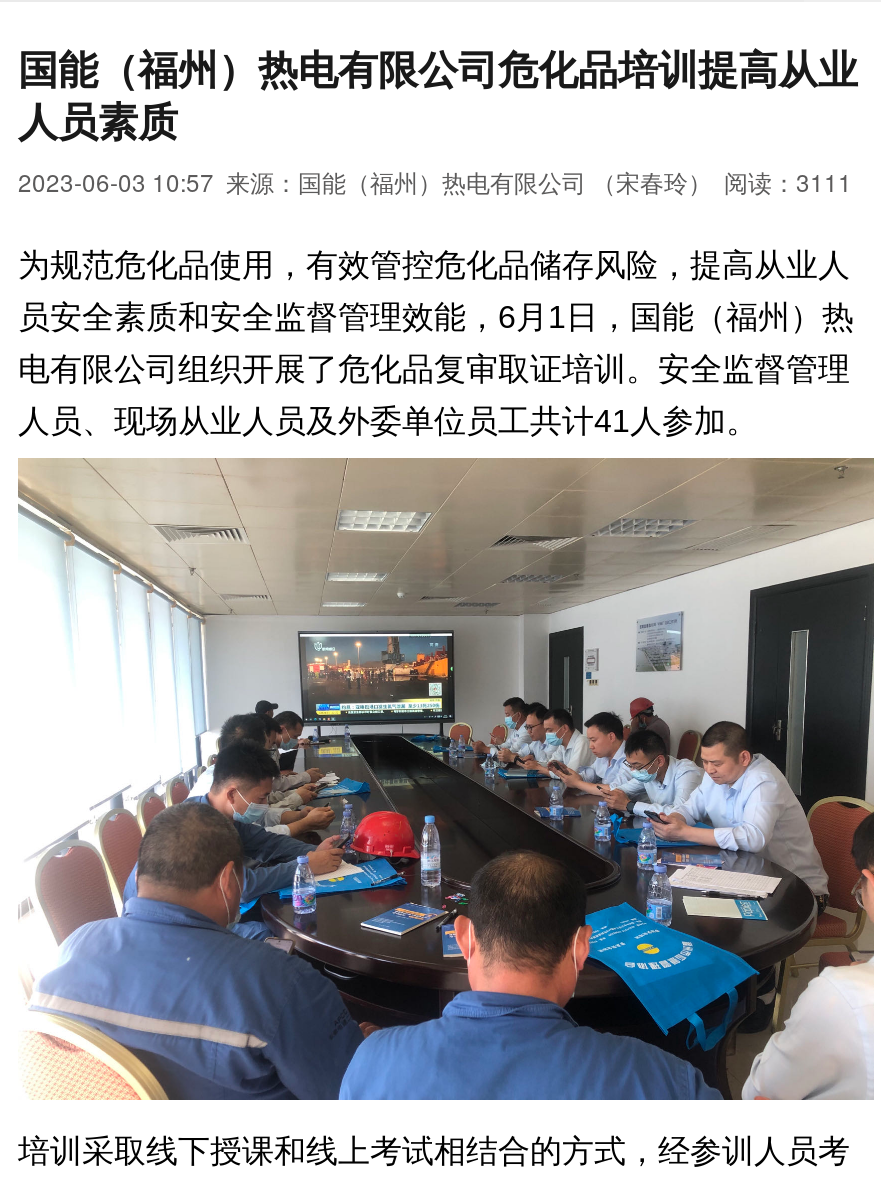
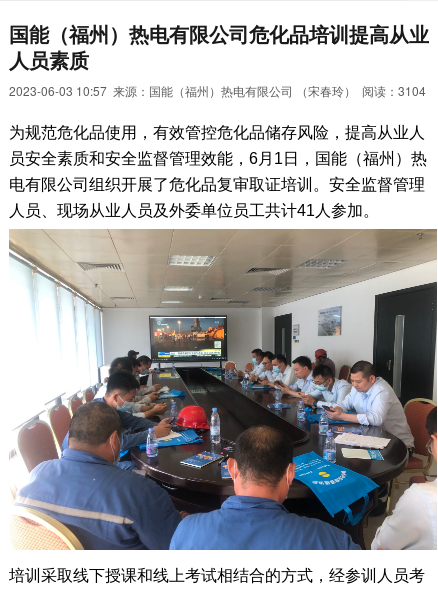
- 2023-06-03 10:57 来源：国能（福州）热电有限公司 （宋春玲） 阅读：3111
+ 2023-06-03 10:57 来源：国能（福州）热电有限公司 （宋春玲） 阅读：3104
